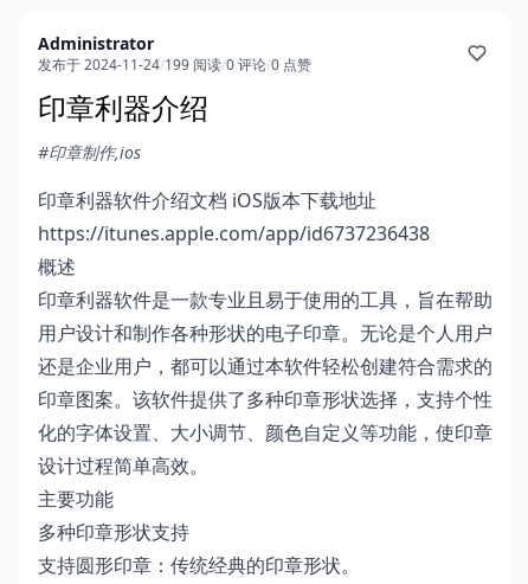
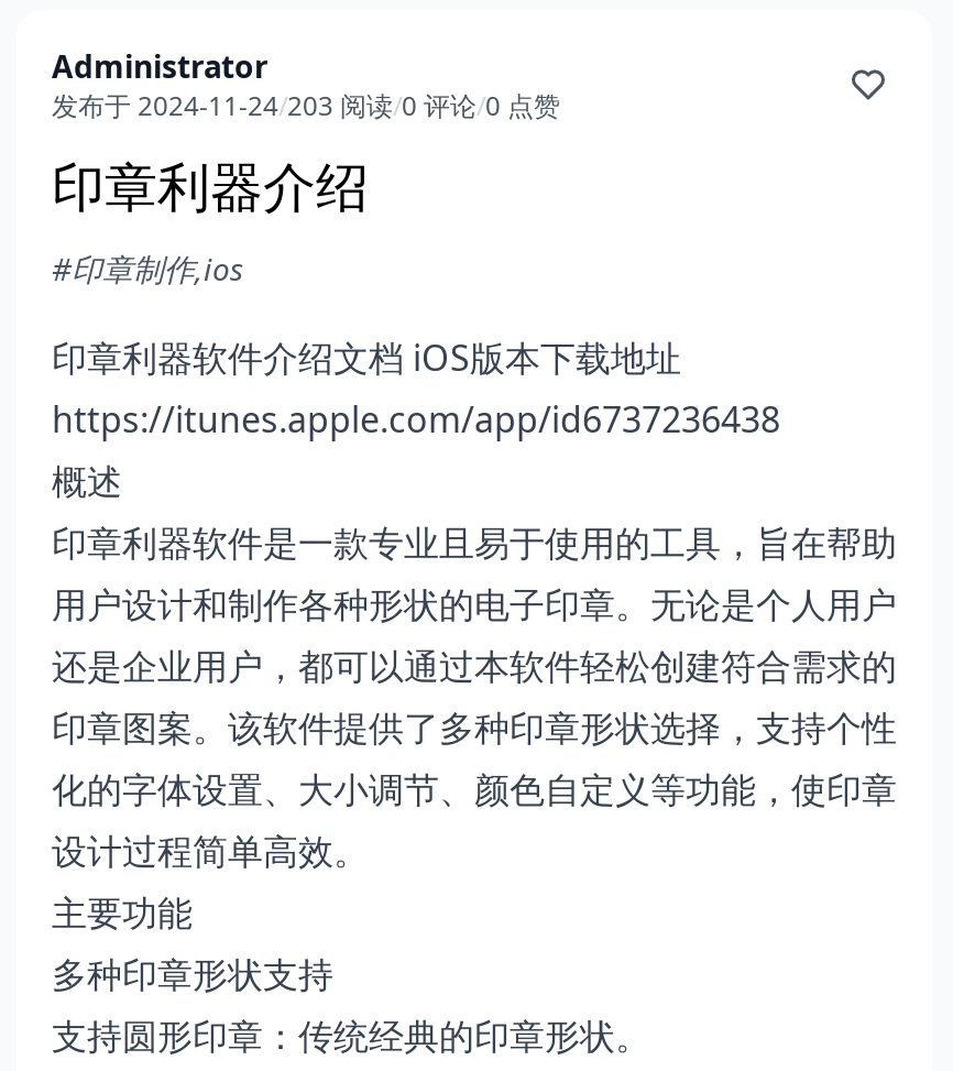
- 发布于 2024-11-24 / 199 阅读/ 0 评论/ 0 点赞
+ 发布于 2024-11-24 / 203 阅读/ 0 评论/ 0 点赞
